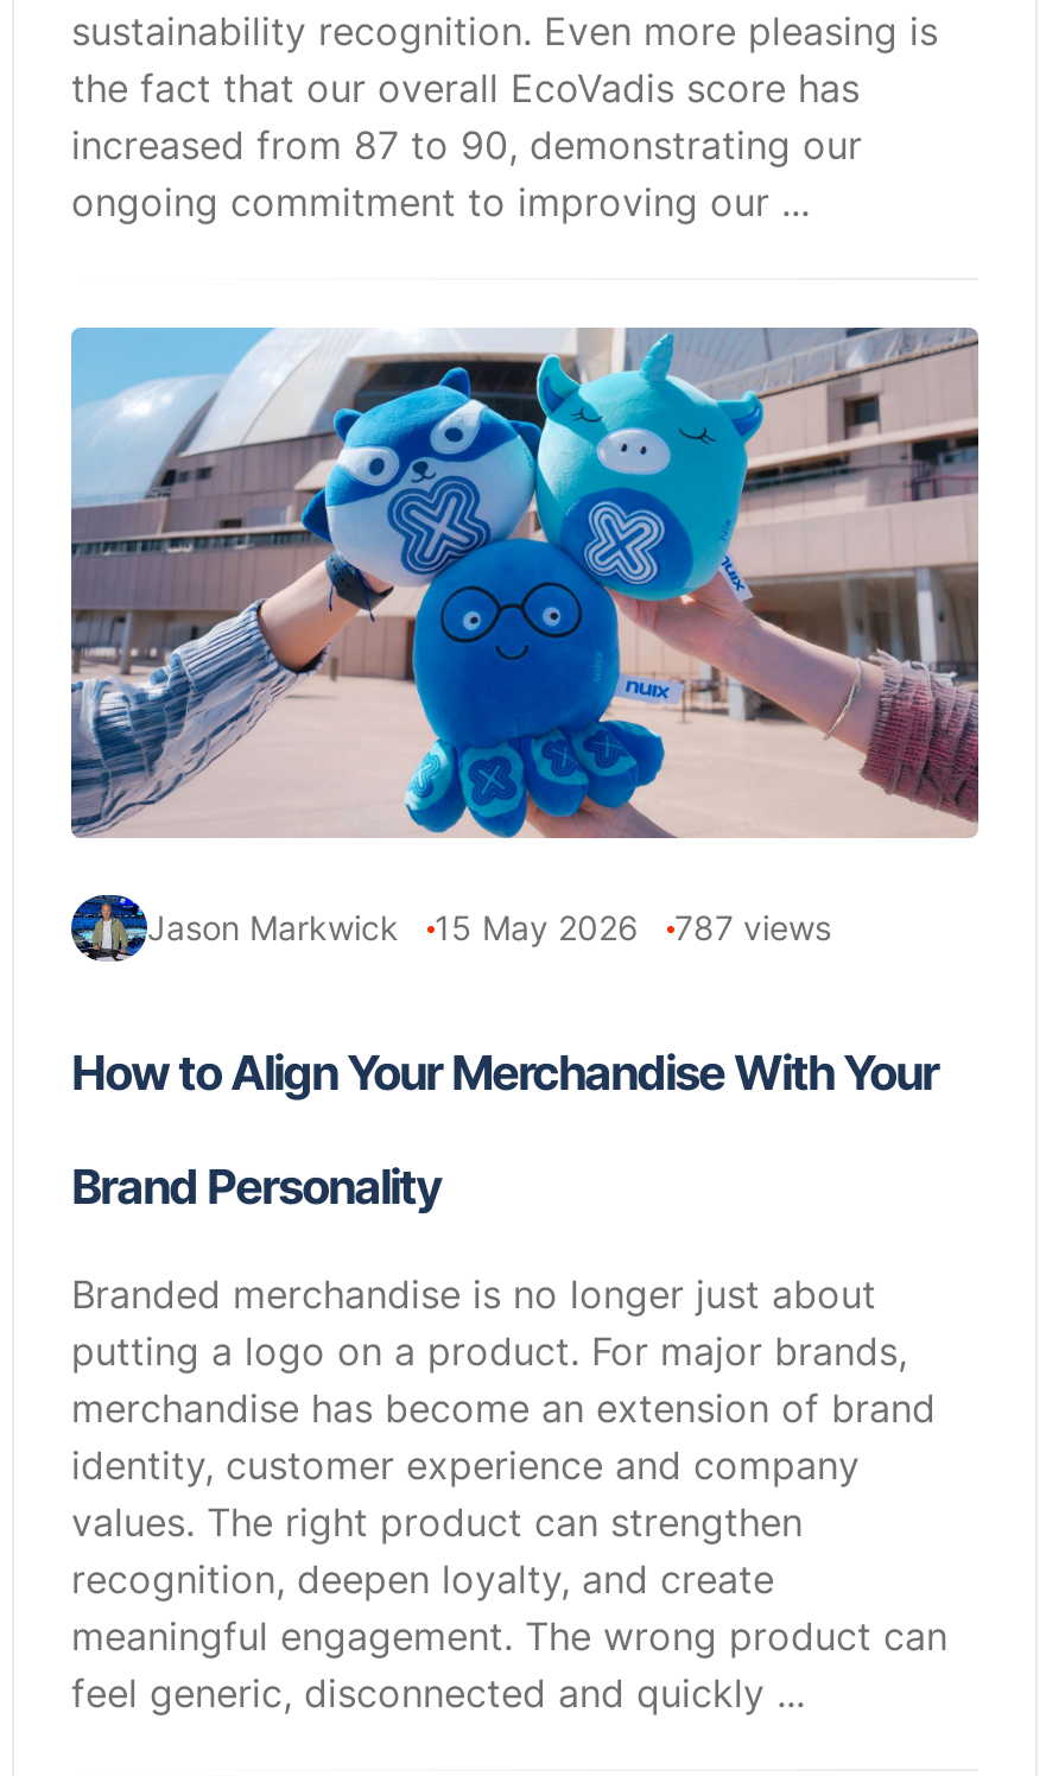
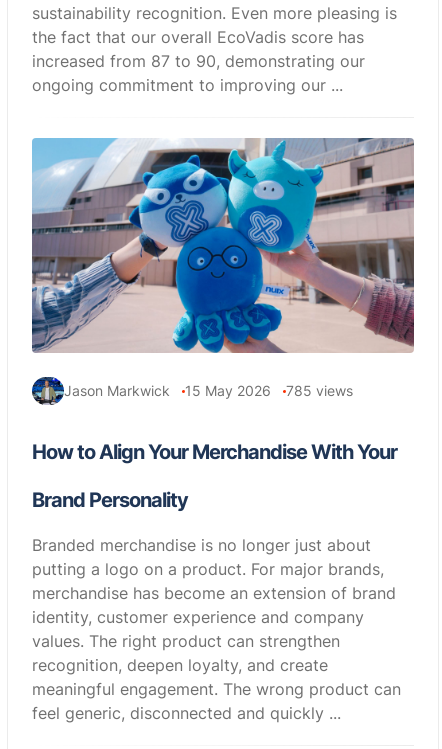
- Jason Markwick 15 May 2026 787 views
+ Jason Markwick 15 May 2026 785 views
